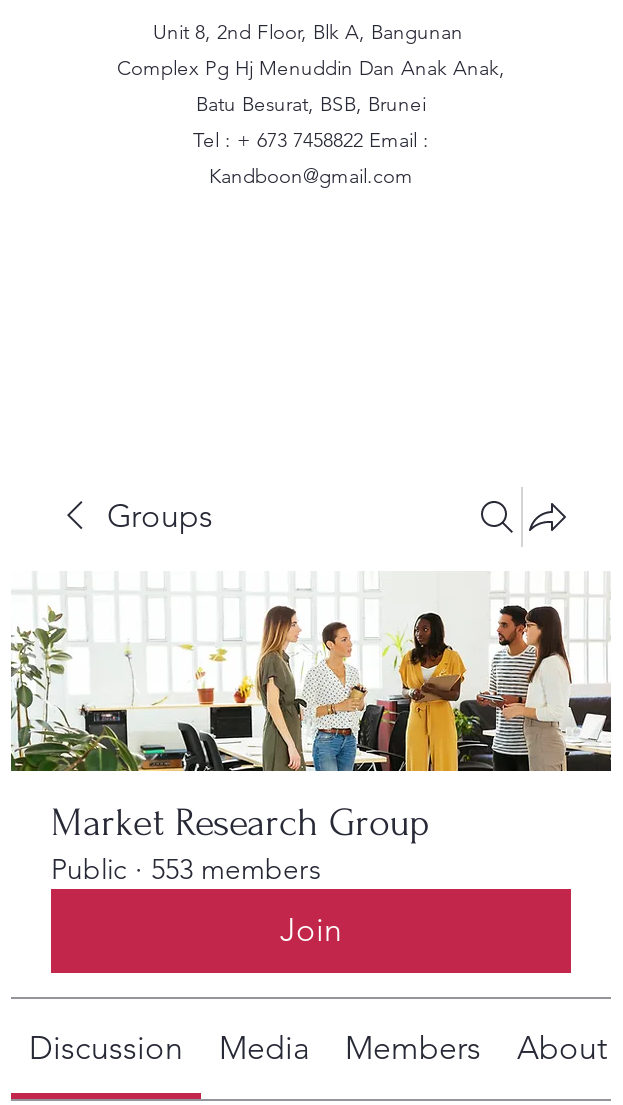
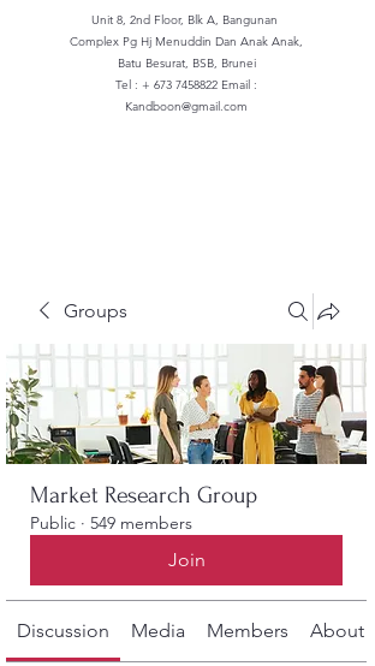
- Public · 553 members
+ Public · 549 members
